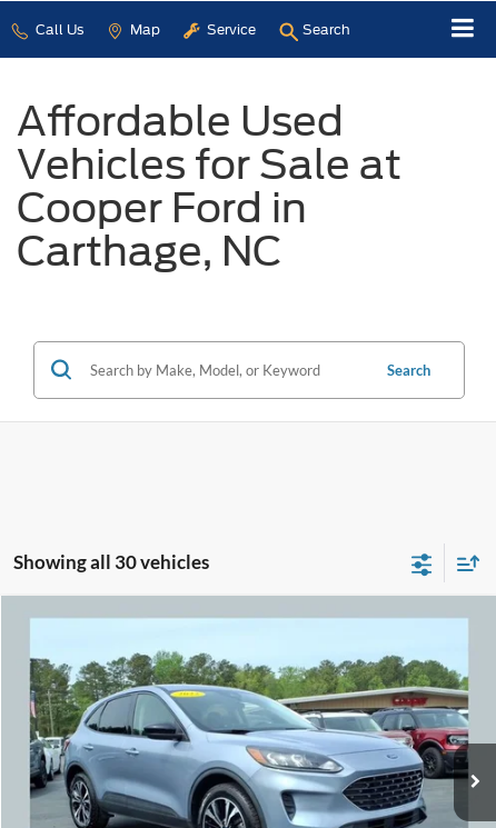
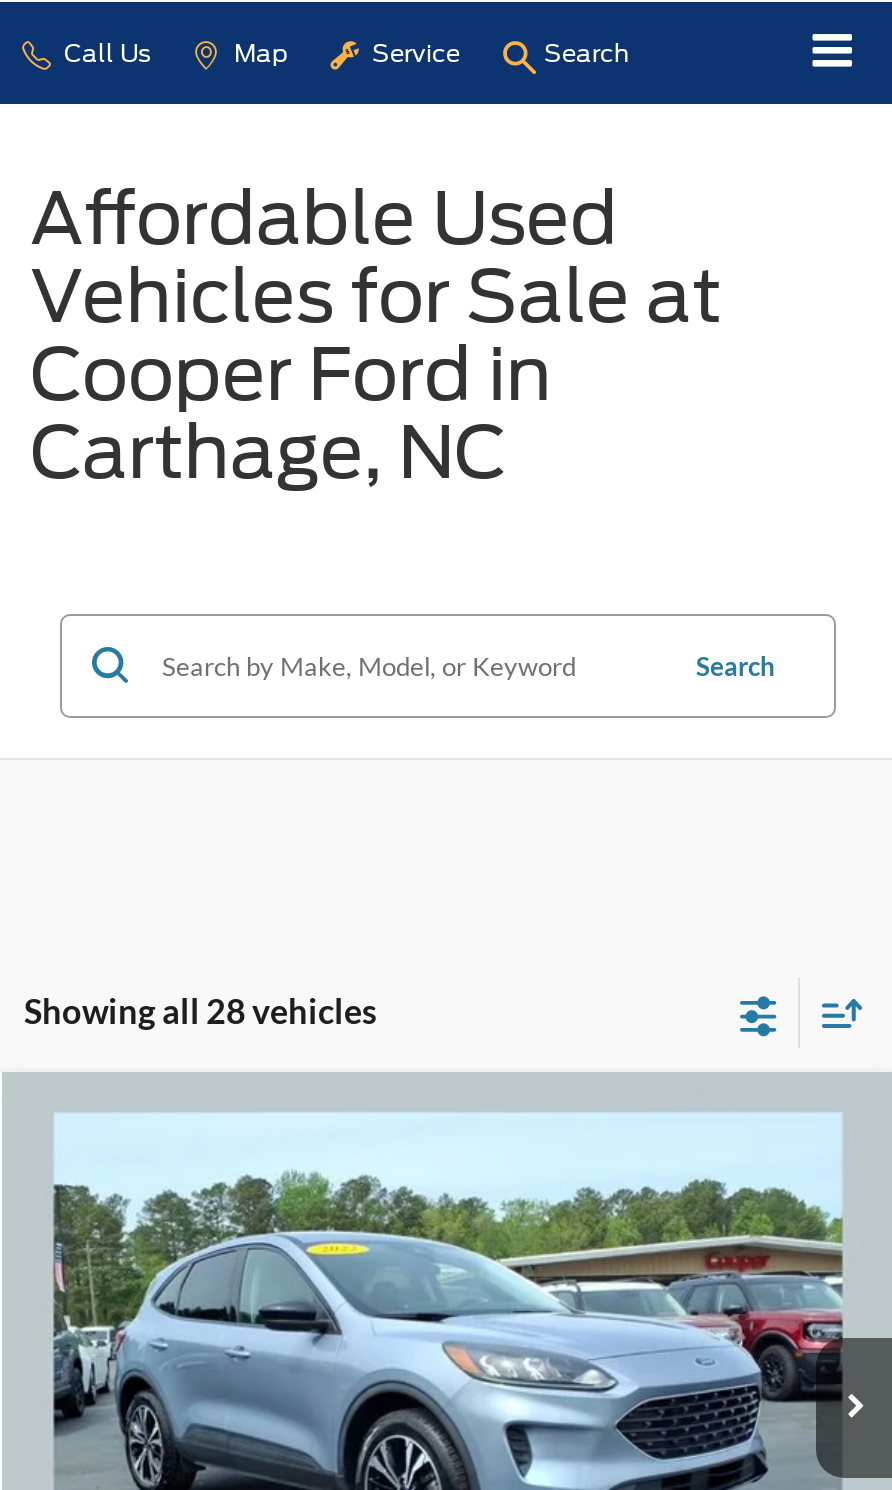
- Showing all 30 vehicles
+ Showing all 28 vehicles
